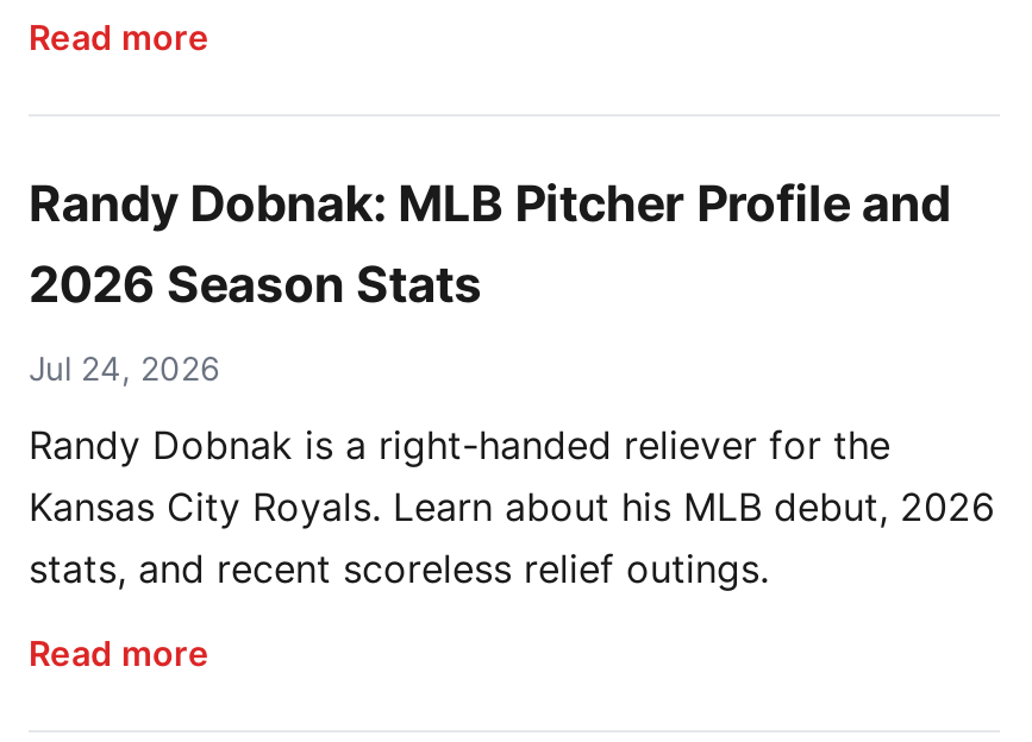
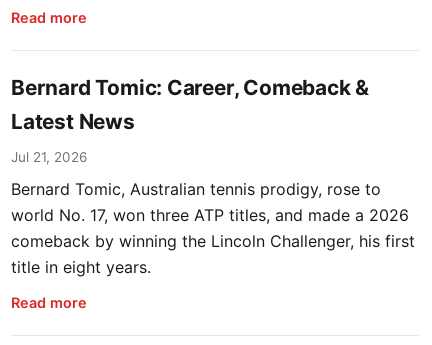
- Randy Dobnak: MLB Pitcher Profile and
- 2026 Season Stats
+ Bernard Tomic: Career, Comeback &
+ Latest News

- Jul 24, 2026
+ Jul 21, 2026

- Randy Dobnak is a right-handed reliever for the
- Kansas City Royals. Learn about his MLB debut, 2026
- stats, and recent scoreless relief outings.
+ Bernard Tomic, Australian tennis prodigy, rose to
+ world No. 17, won three ATP titles, and made a 2026
+ comeback by winning the Lincoln Challenger, his first
+ title in eight years.
